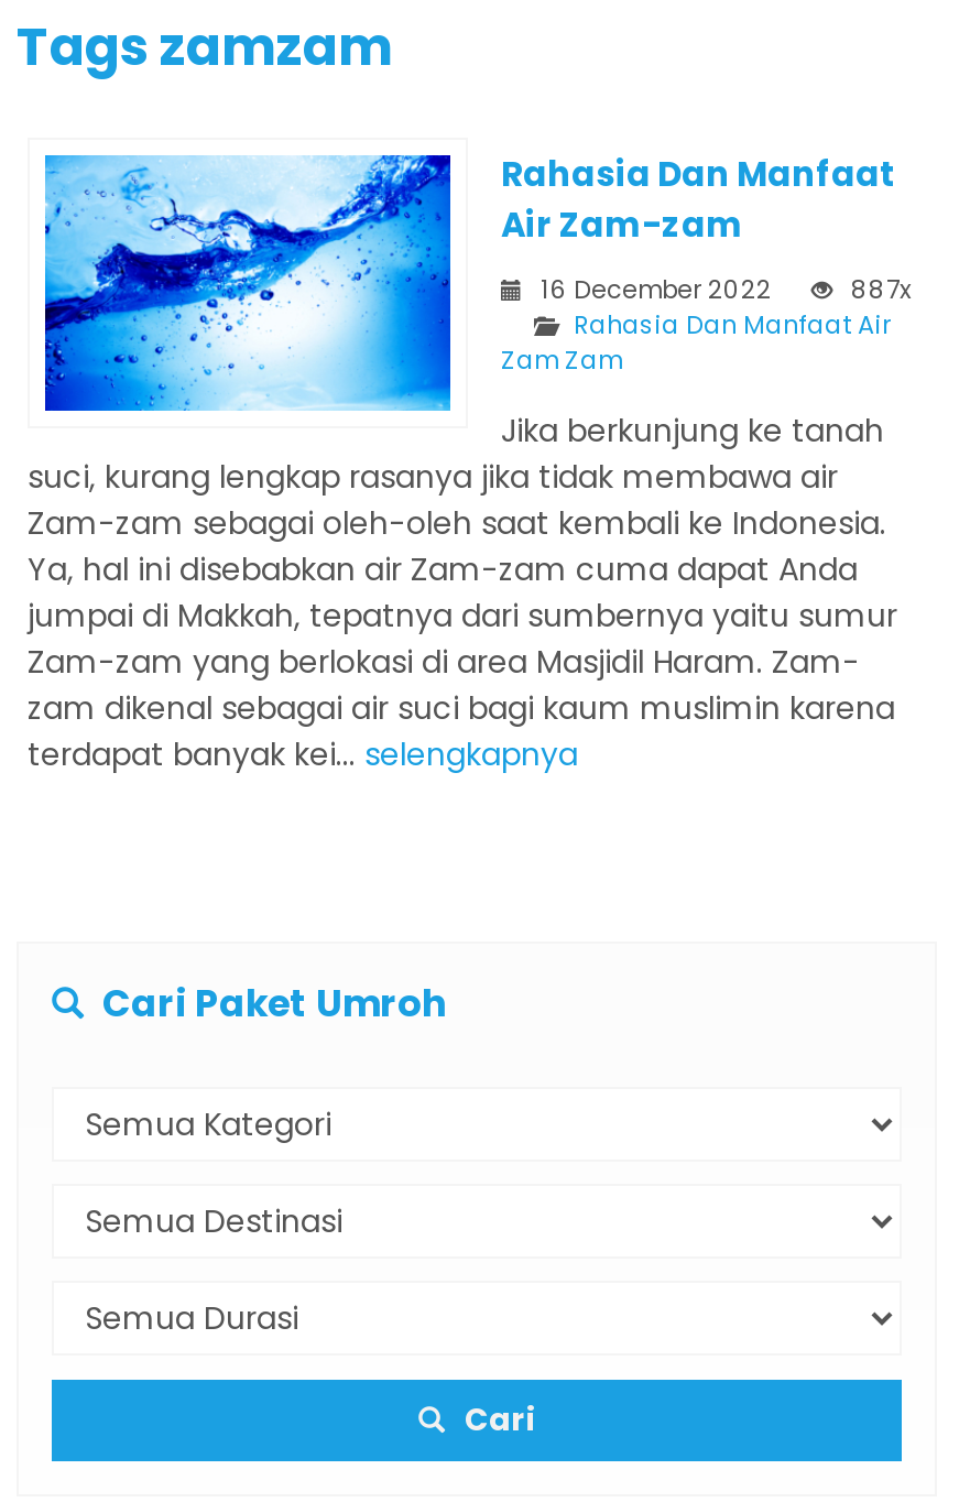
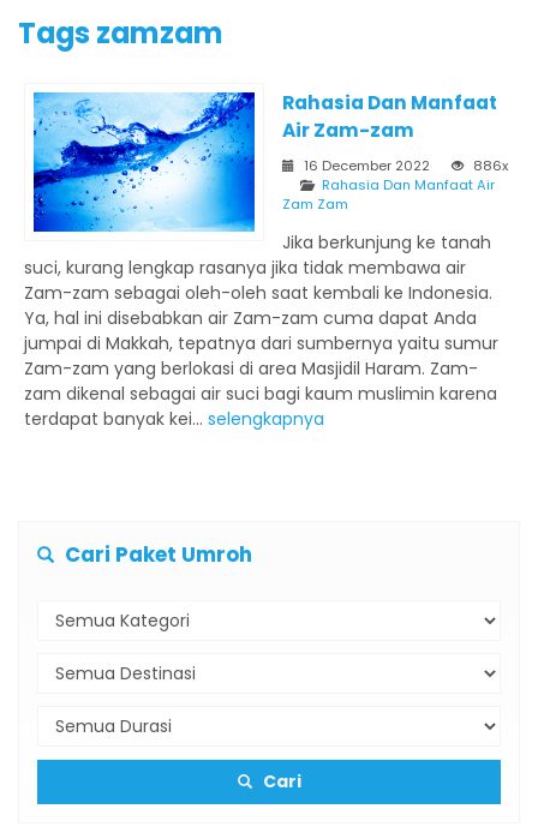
- 16 December 2022 887x
+ 16 December 2022 886x
